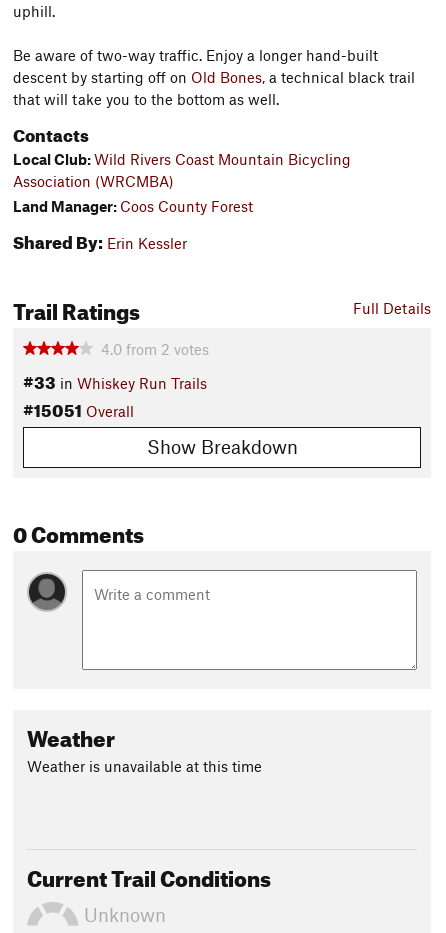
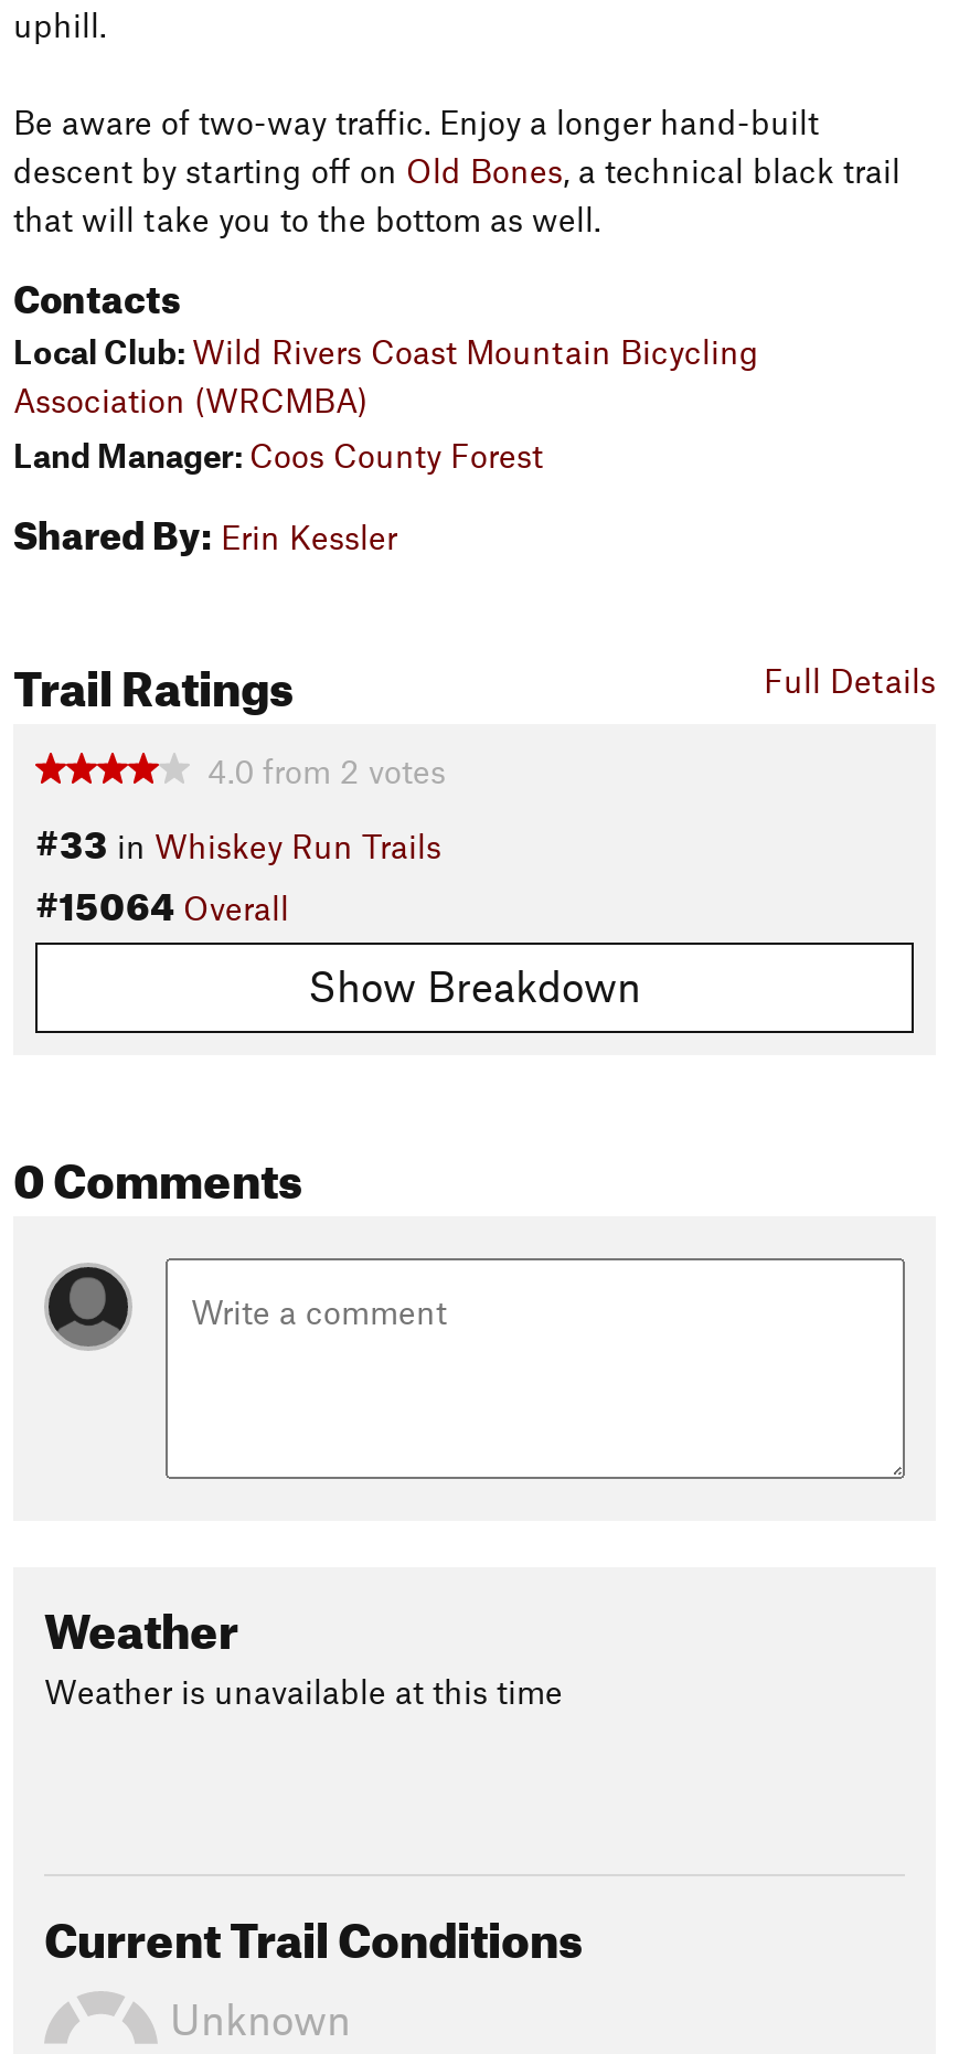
- #15051 Overall
+ #15064 Overall
